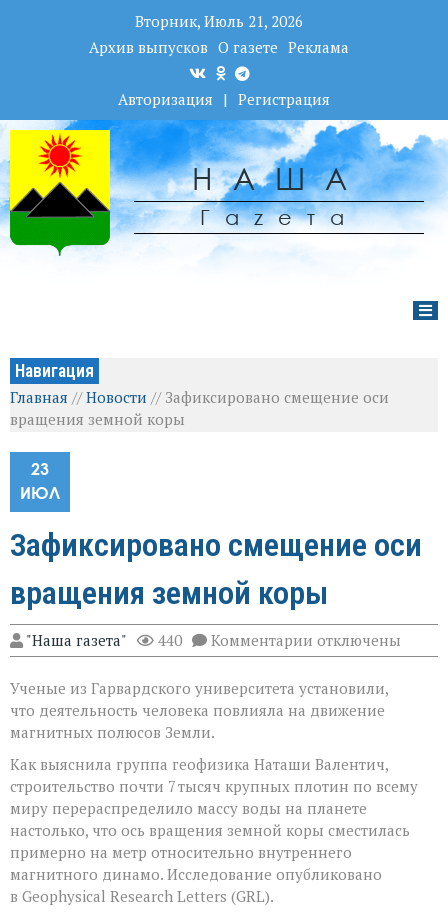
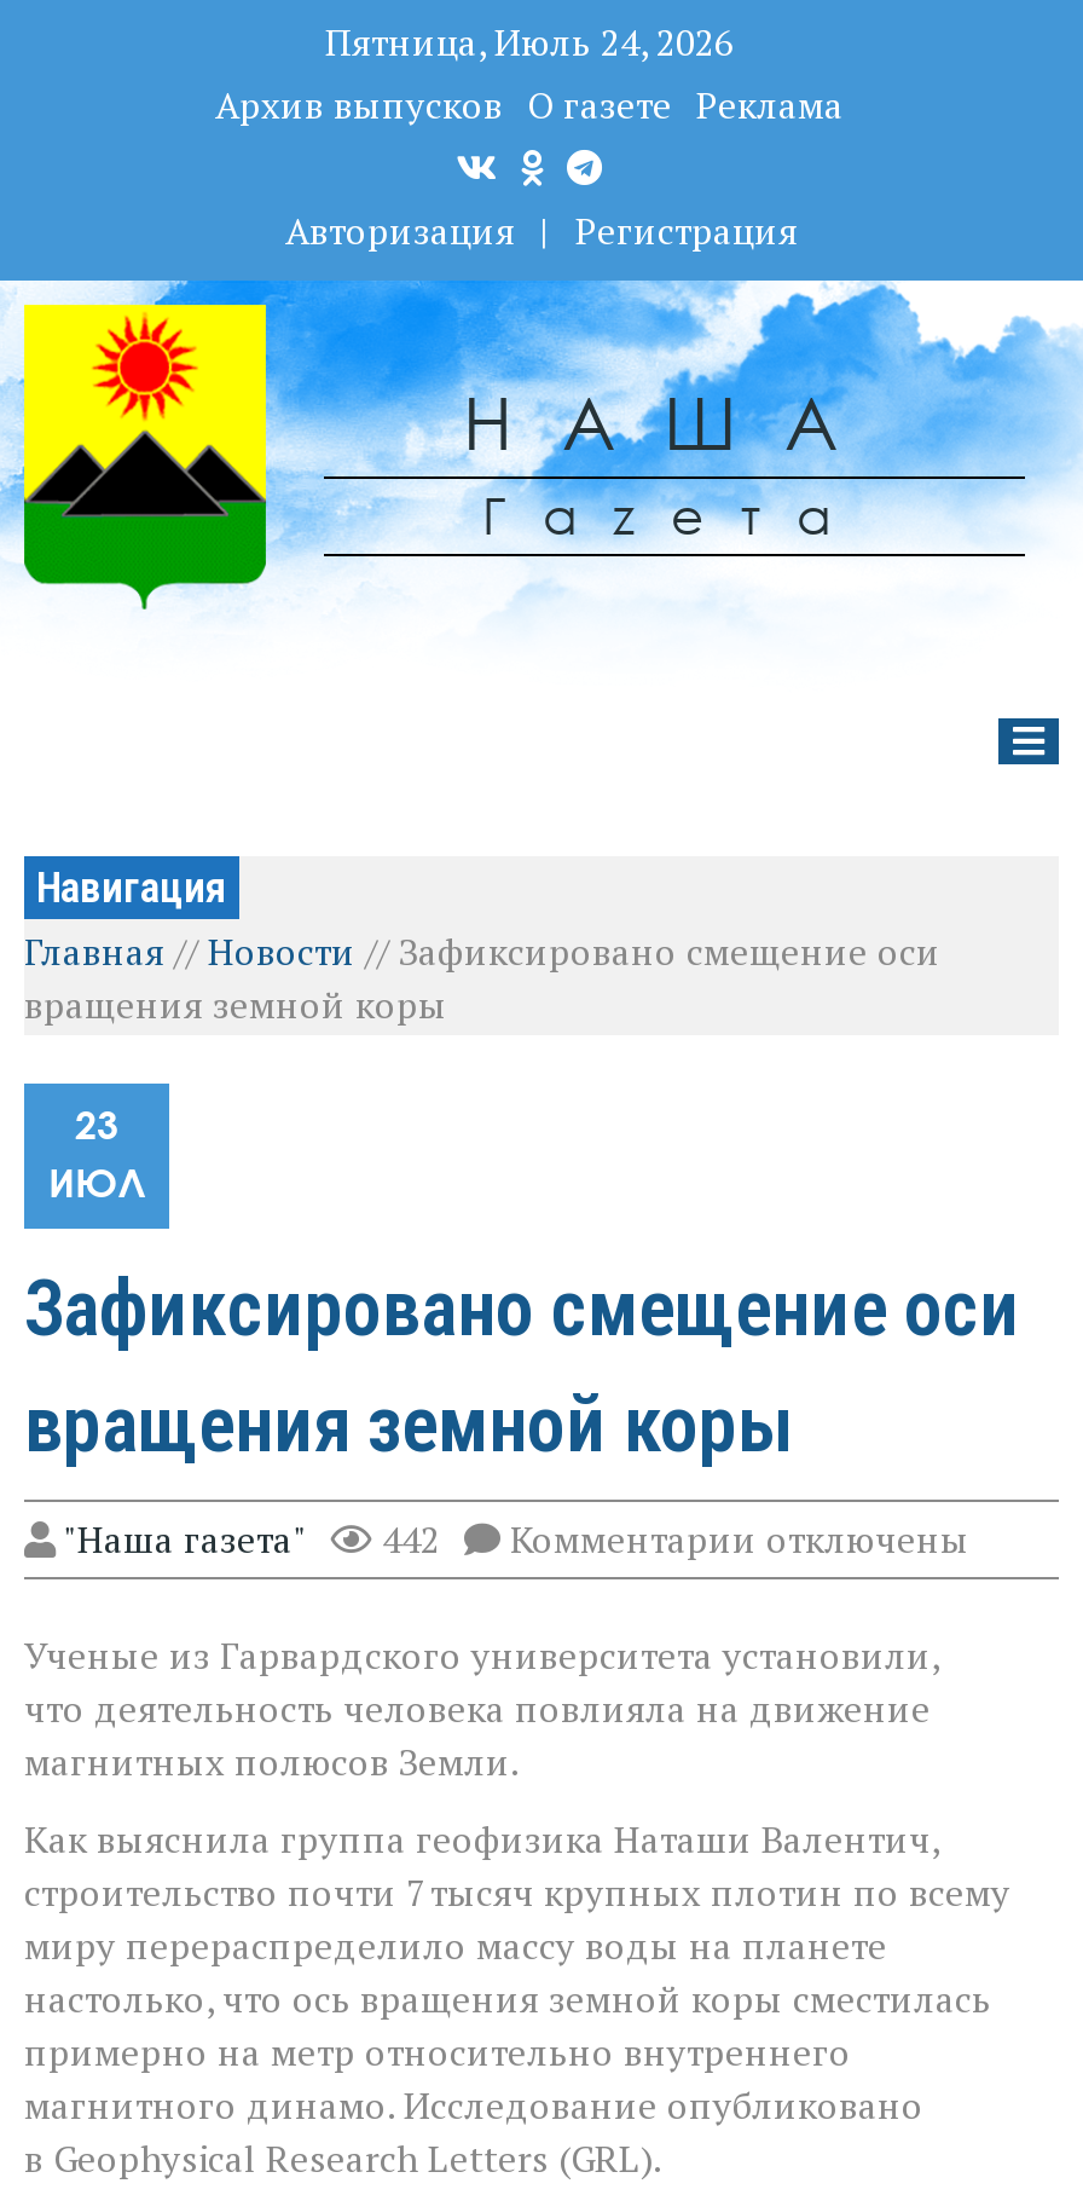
- Вторник, Июль 21, 2026
+ Пятница, Июль 24, 2026

- 440
+ 442
